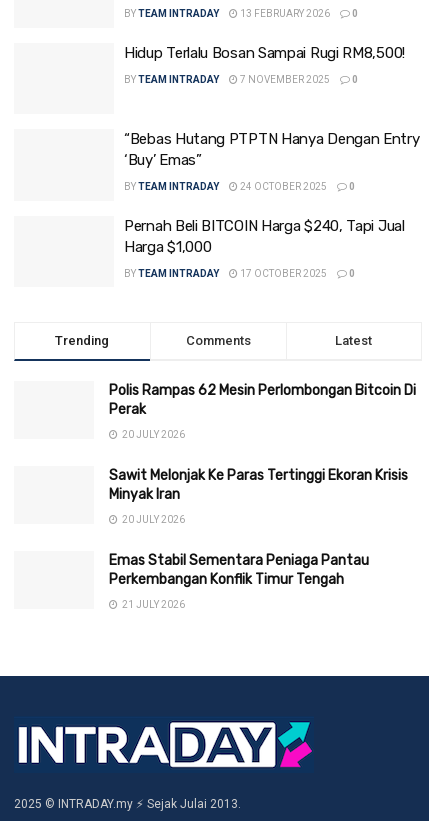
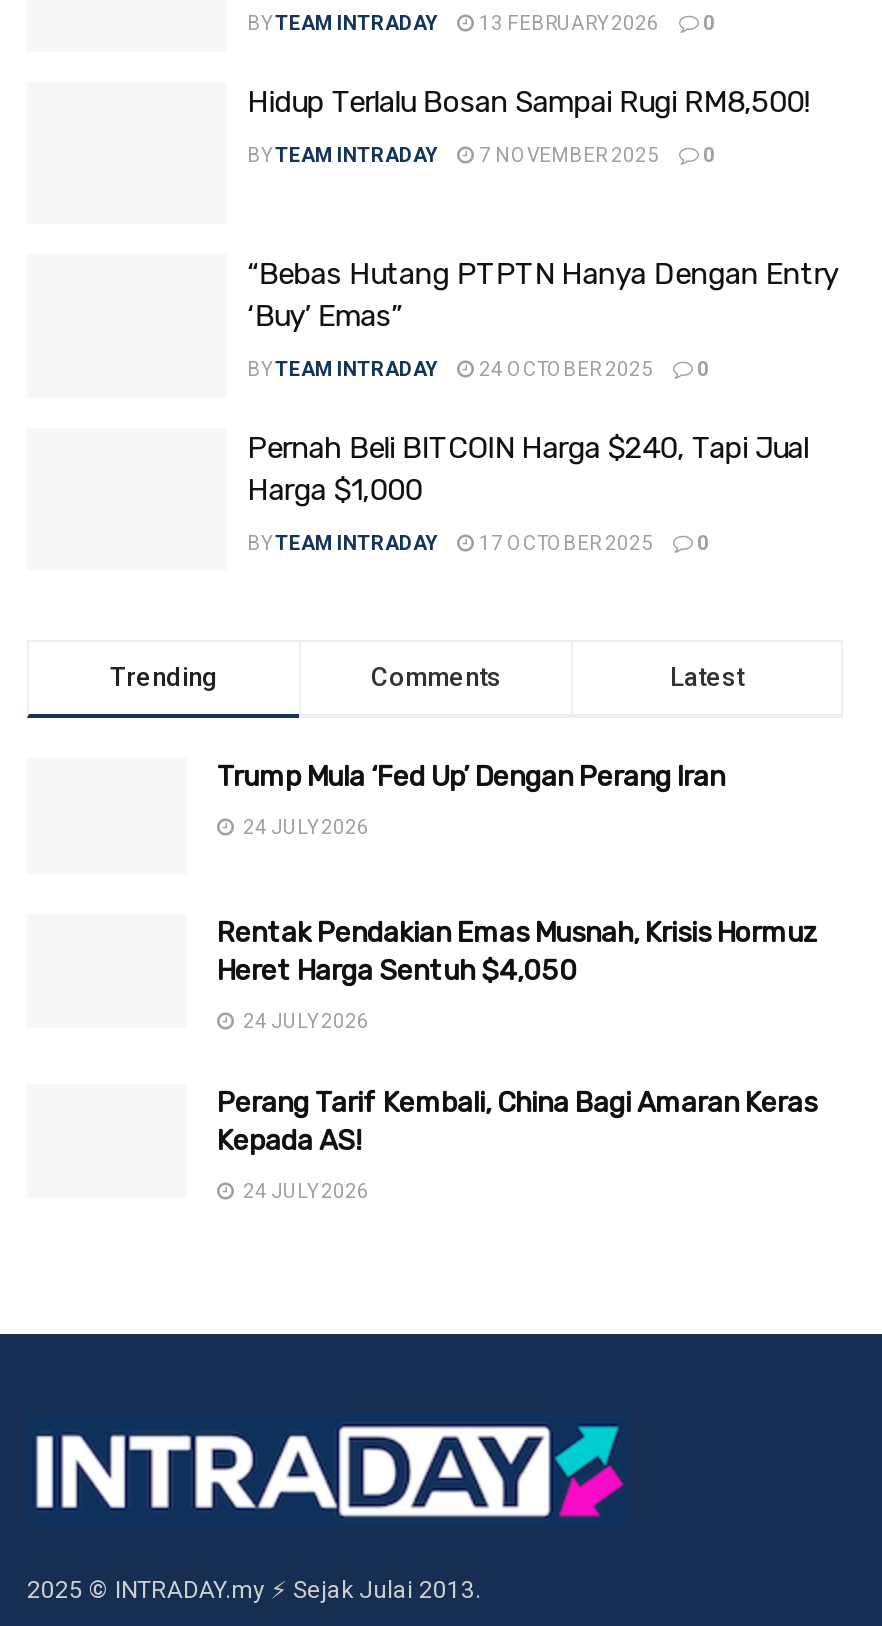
- Polis Rampas 62 Mesin Perlombongan Bitcoin Di
- Perak
+ Trump Mula ‘Fed Up’ Dengan Perang Iran

- 20 JULY 2026
+ 24 JULY 2026

- Sawit Melonjak Ke Paras Tertinggi Ekoran Krisis
- Minyak Iran
+ Rentak Pendakian Emas Musnah, Krisis Hormuz
+ Heret Harga Sentuh $4,050

- 20 JULY 2026
+ 24 JULY 2026

- Emas Stabil Sementara Peniaga Pantau
- Perkembangan Konflik Timur Tengah
+ Perang Tarif Kembali, China Bagi Amaran Keras
+ Kepada AS!

- 21 JULY 2026
+ 24 JULY 2026
